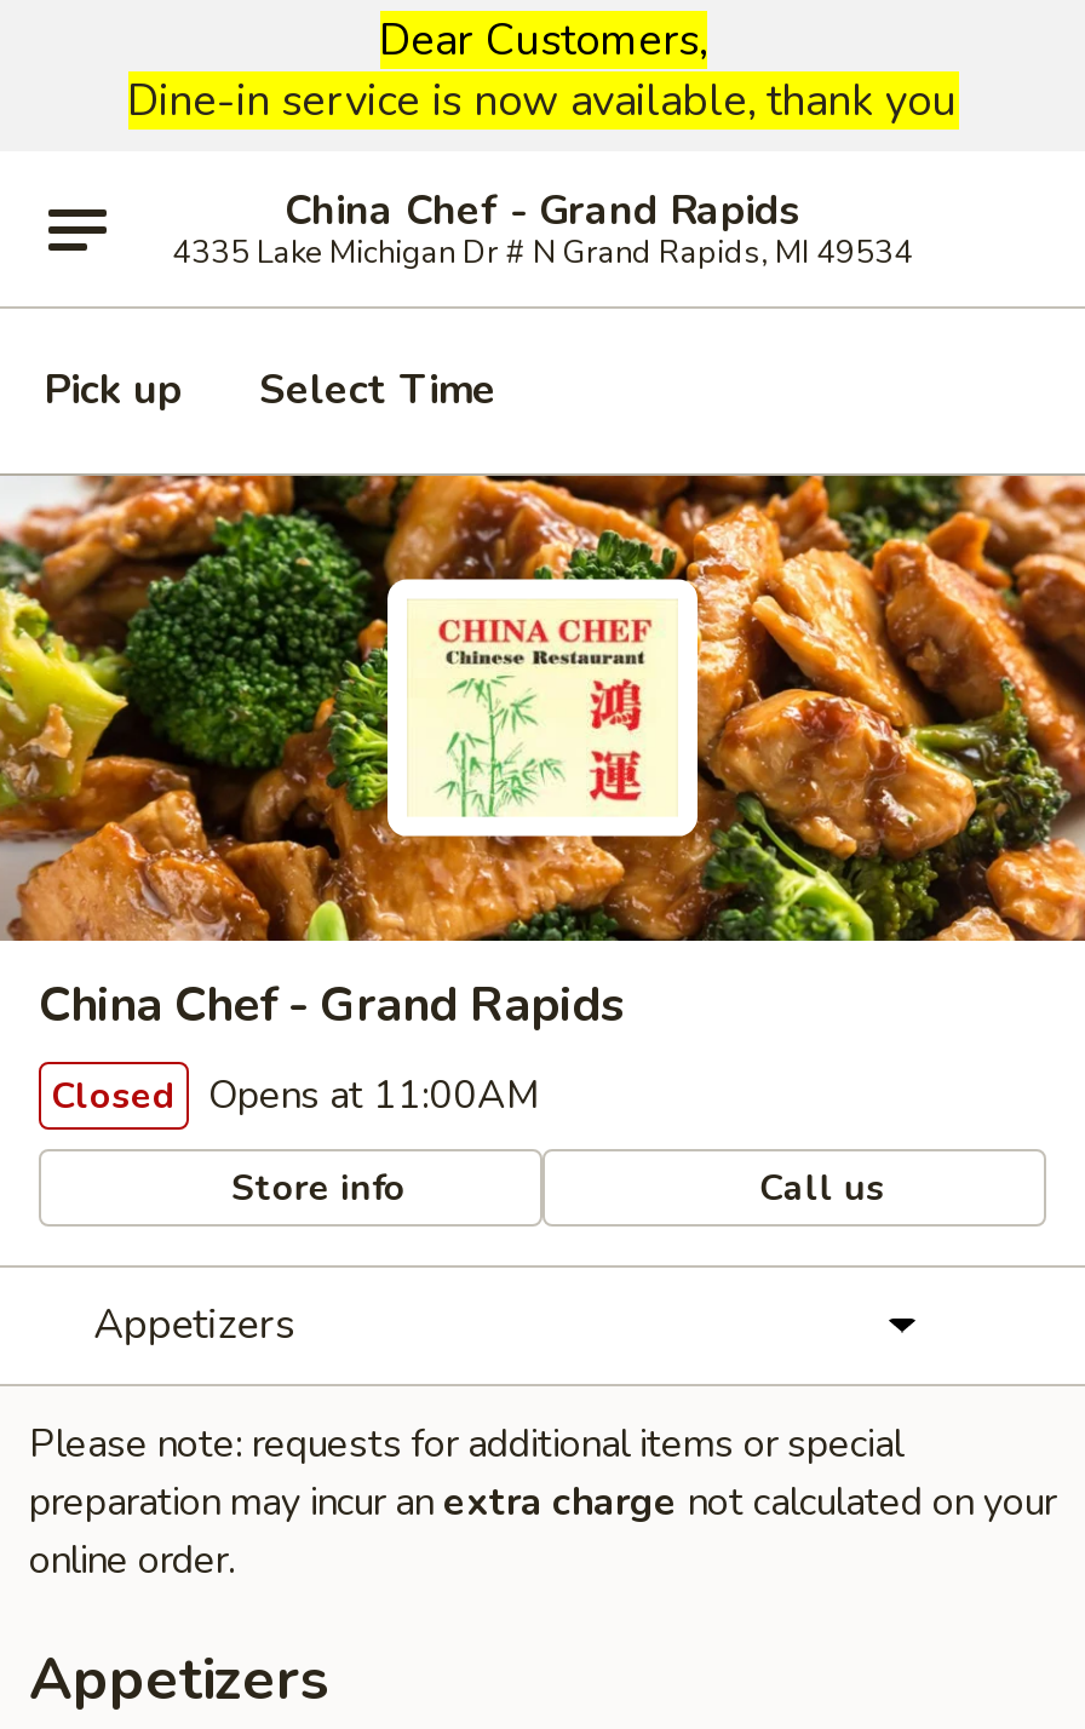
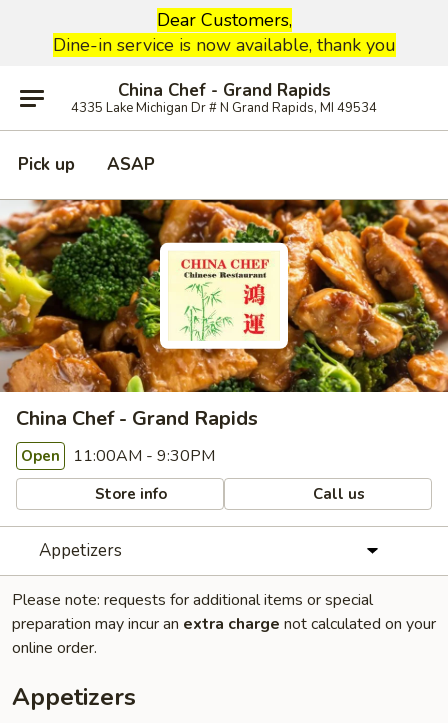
- Select Time
+ ASAP

- Closed Opens at 11:00AM
+ Open 11:00AM - 9:30PM
